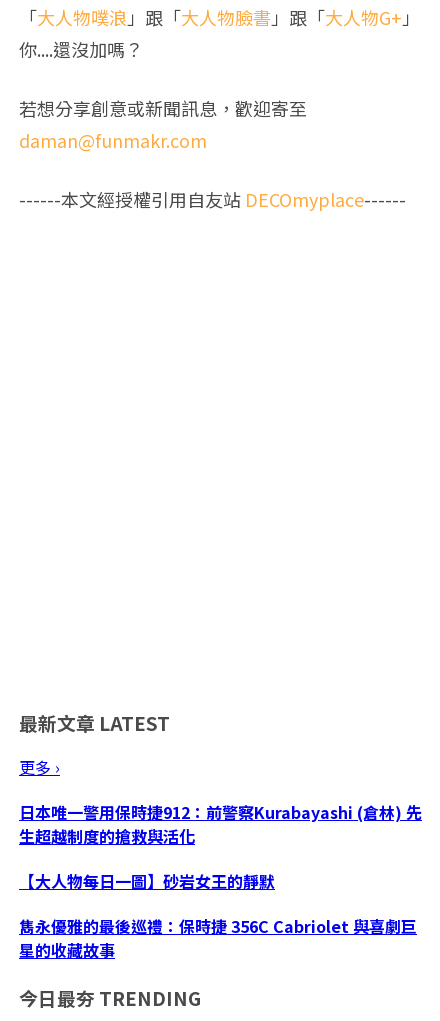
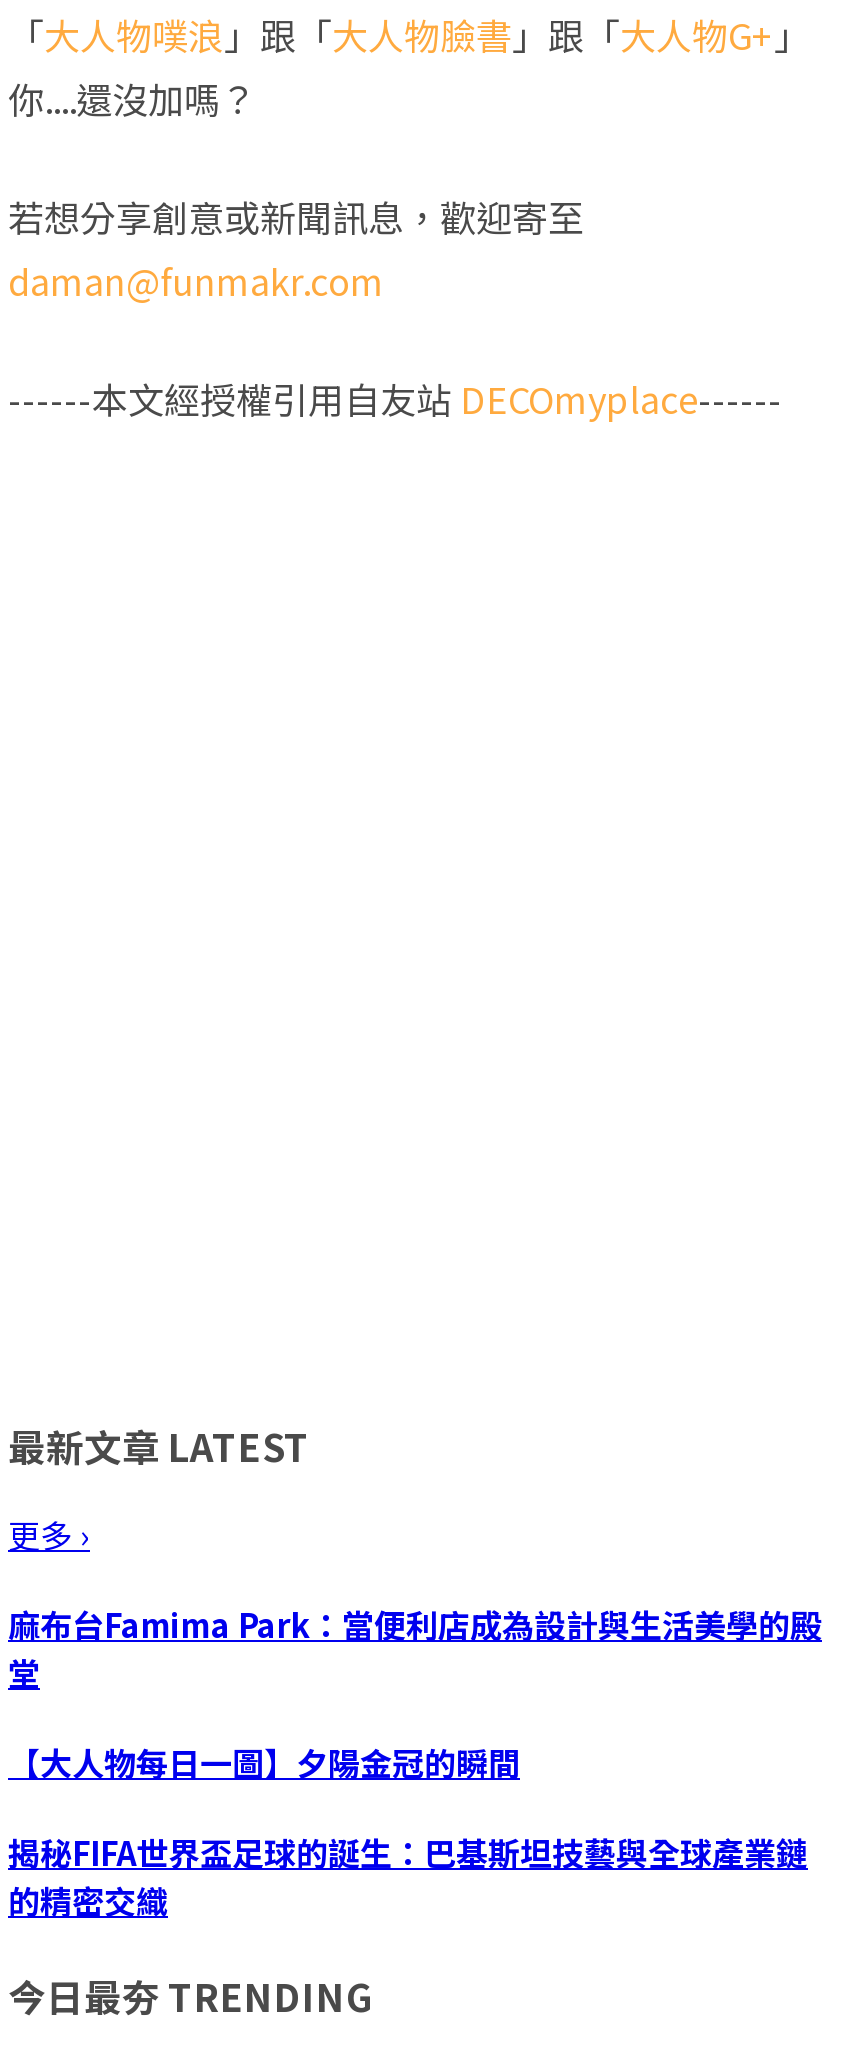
- 日本唯一警用保時捷912：前警察Kurabayashi (倉林) 先
- 生超越制度的搶救與活化
+ 麻布台Famima Park：當便利店成為設計與生活美學的殿
+ 堂

- 【大人物每日一圖】砂岩女王的靜默
+ 【大人物每日一圖】夕陽金冠的瞬間

- 雋永優雅的最後巡禮：保時捷 356C Cabriolet 與喜劇巨
- 星的收藏故事
+ 揭秘FIFA世界盃足球的誕生：巴基斯坦技藝與全球產業鏈
+ 的精密交織
